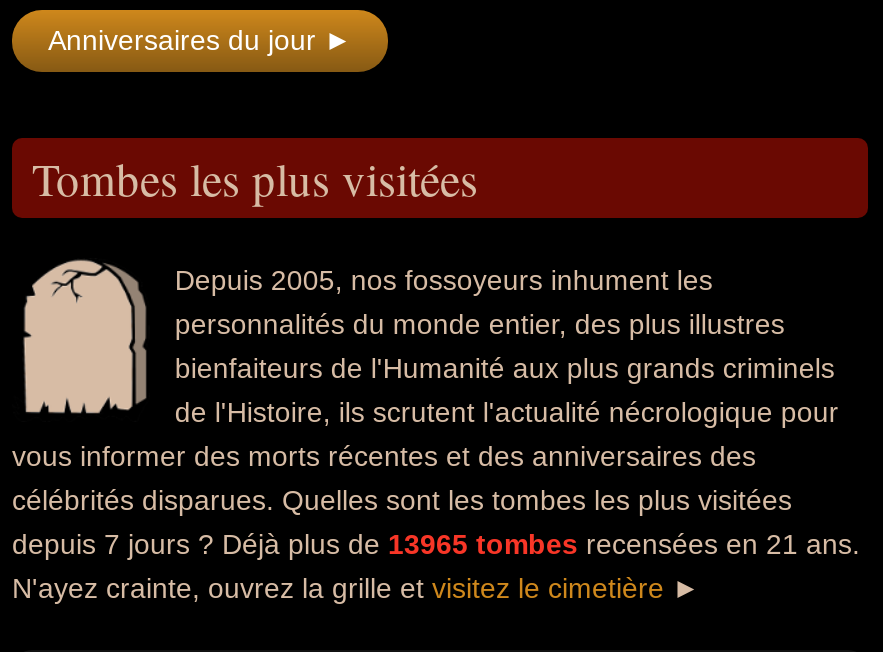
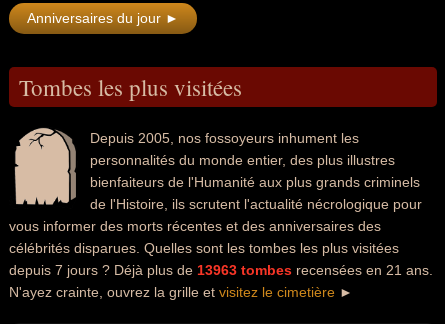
- depuis 7 jours ? Déjà plus de 13965 tombes recensées en 21 ans.
+ depuis 7 jours ? Déjà plus de 13963 tombes recensées en 21 ans.
